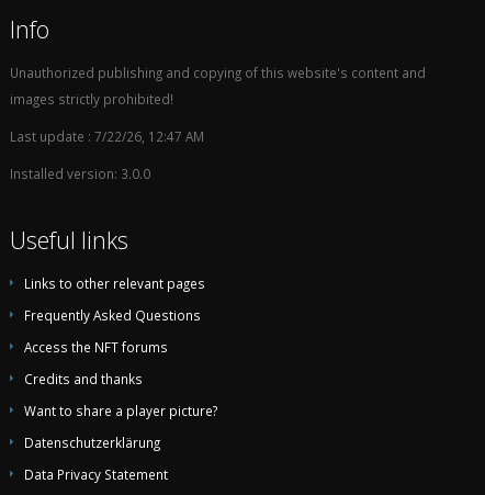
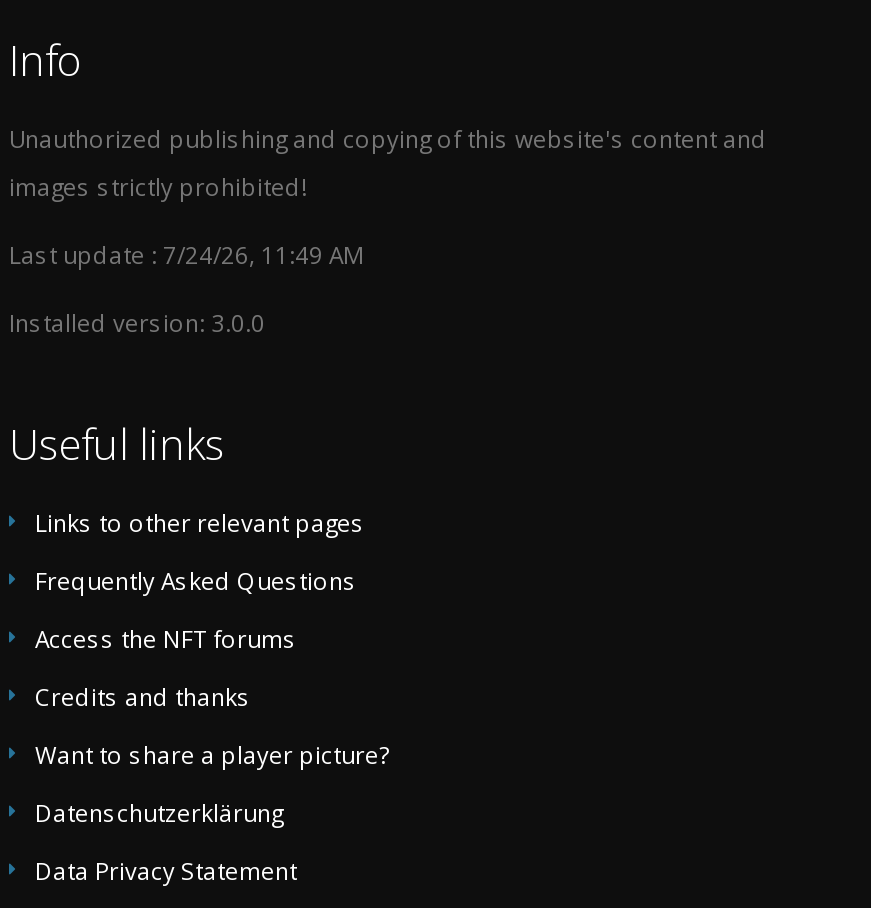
- Last update : 7/22/26, 12:47 AM
+ Last update : 7/24/26, 11:49 AM
